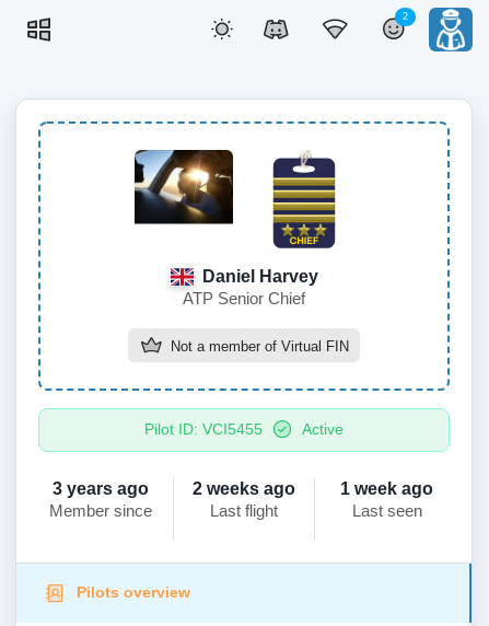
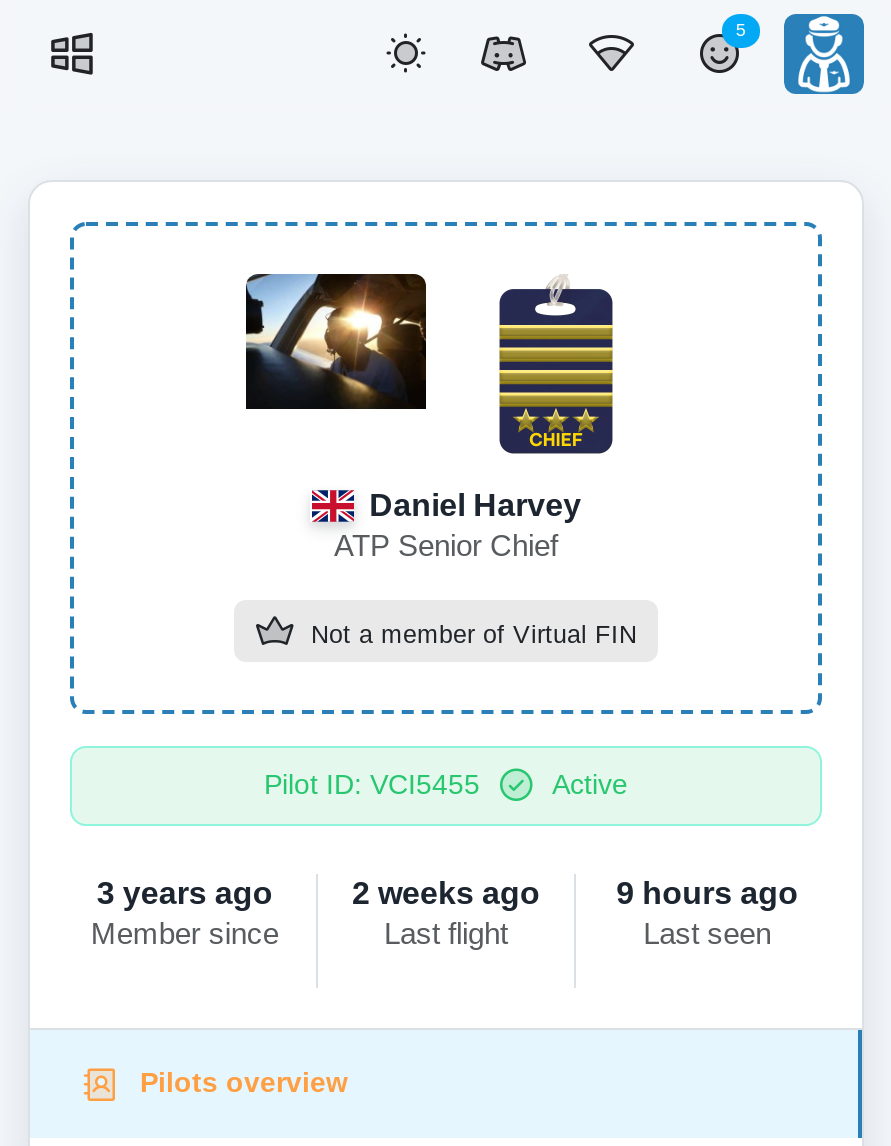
- 2
+ 5

- 1 week ago
+ 9 hours ago
